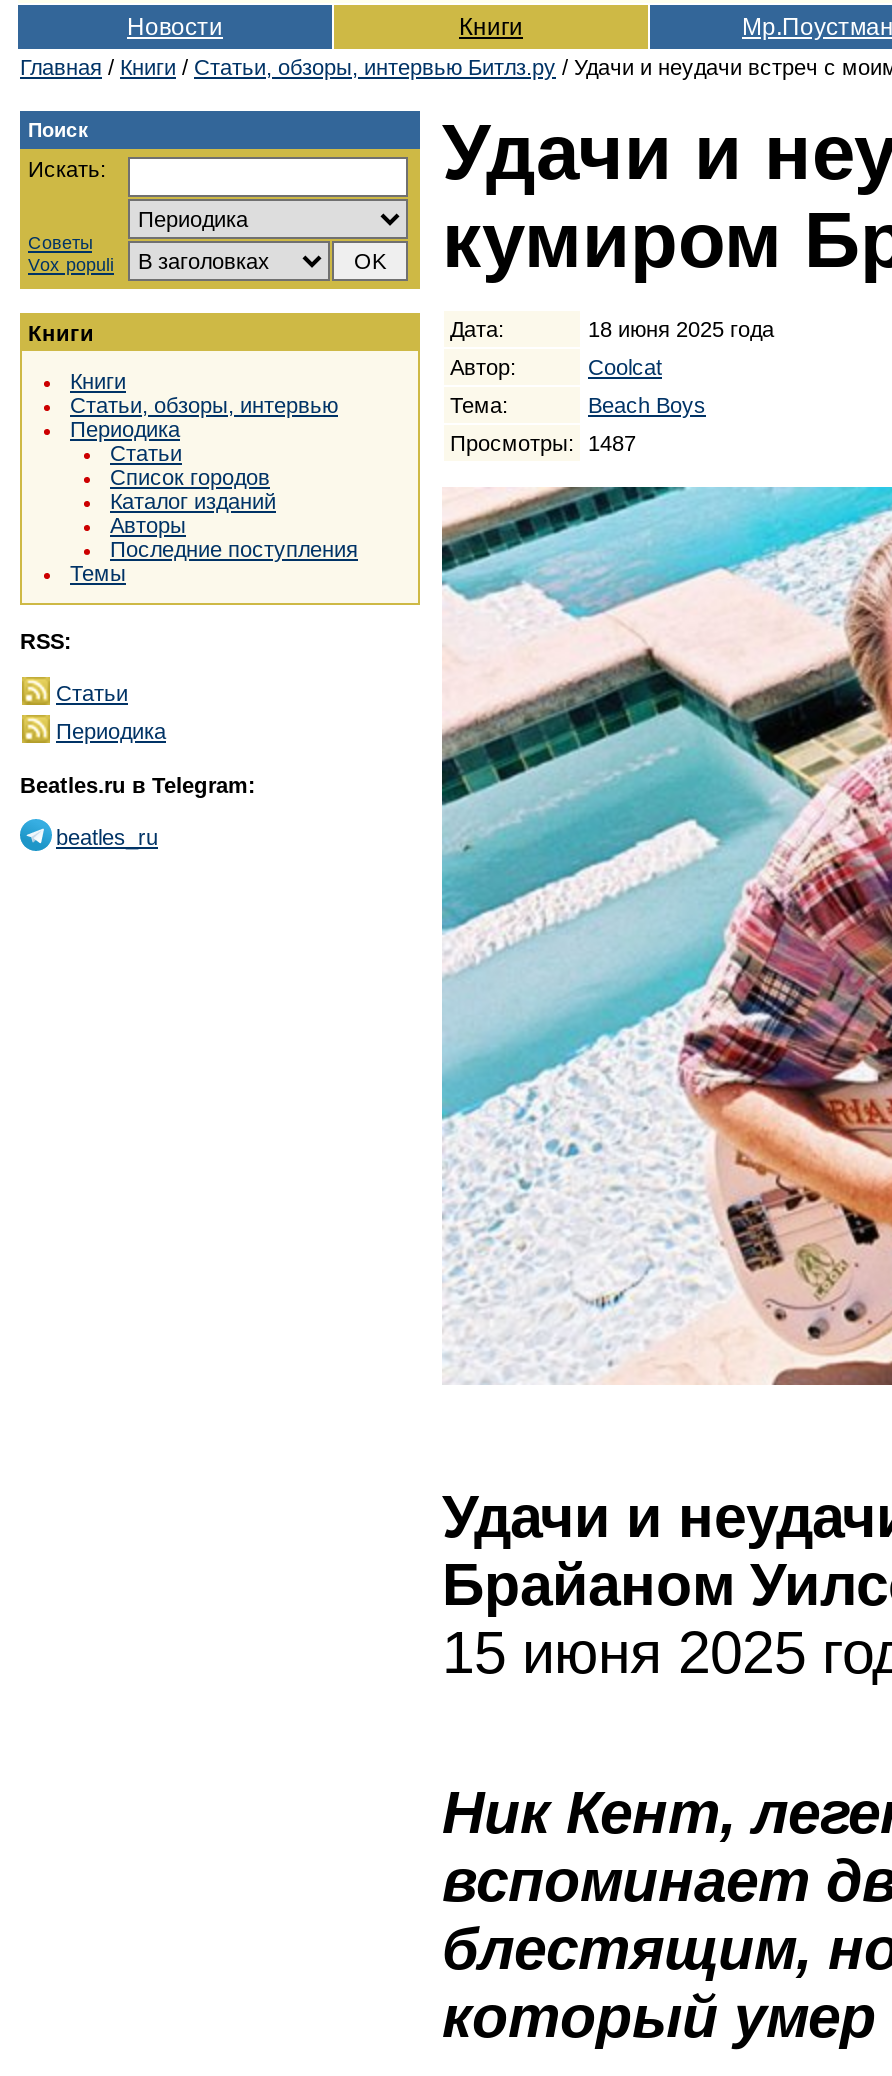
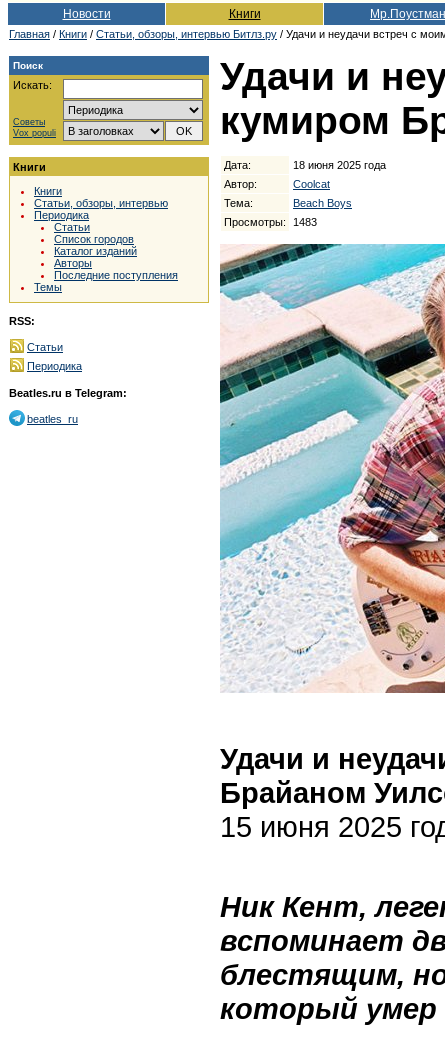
- Просмотры: 1487
+ Просмотры: 1483
